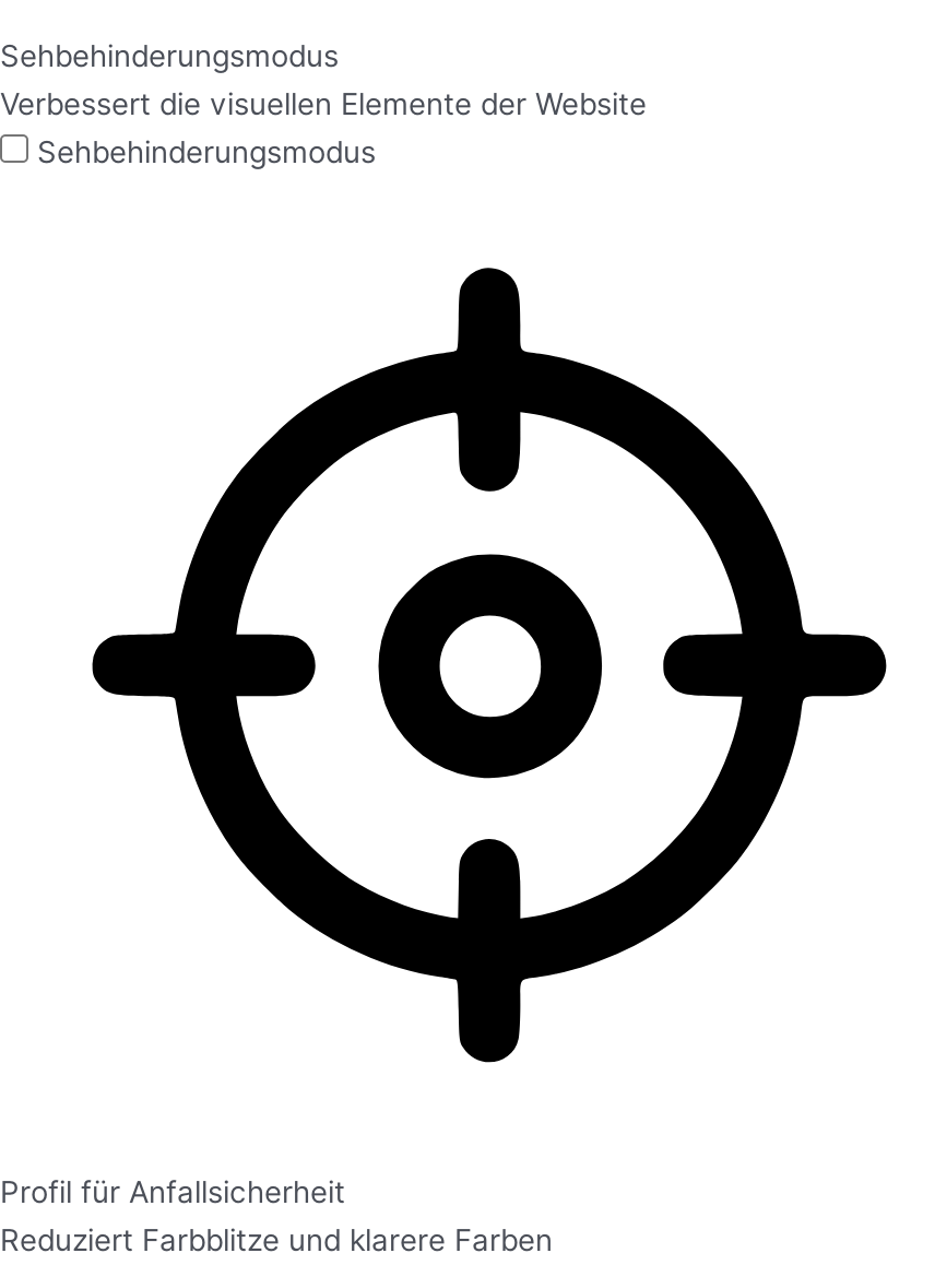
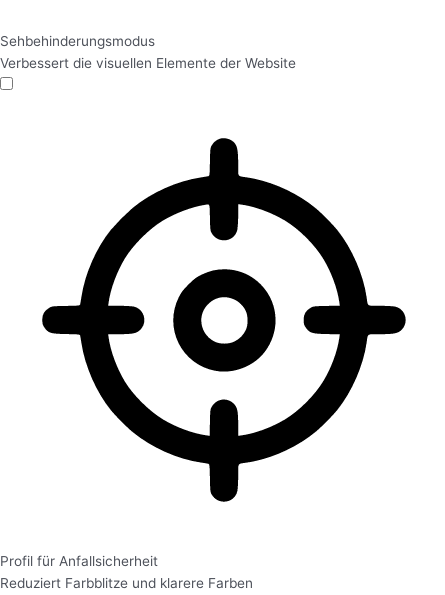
- Sehbehinderungsmodus
